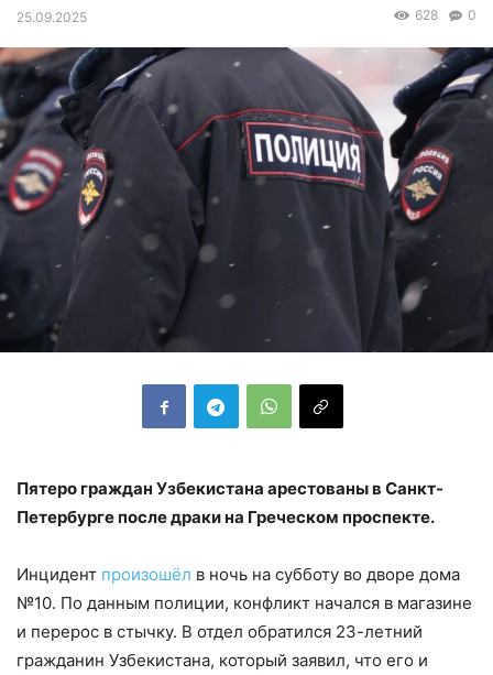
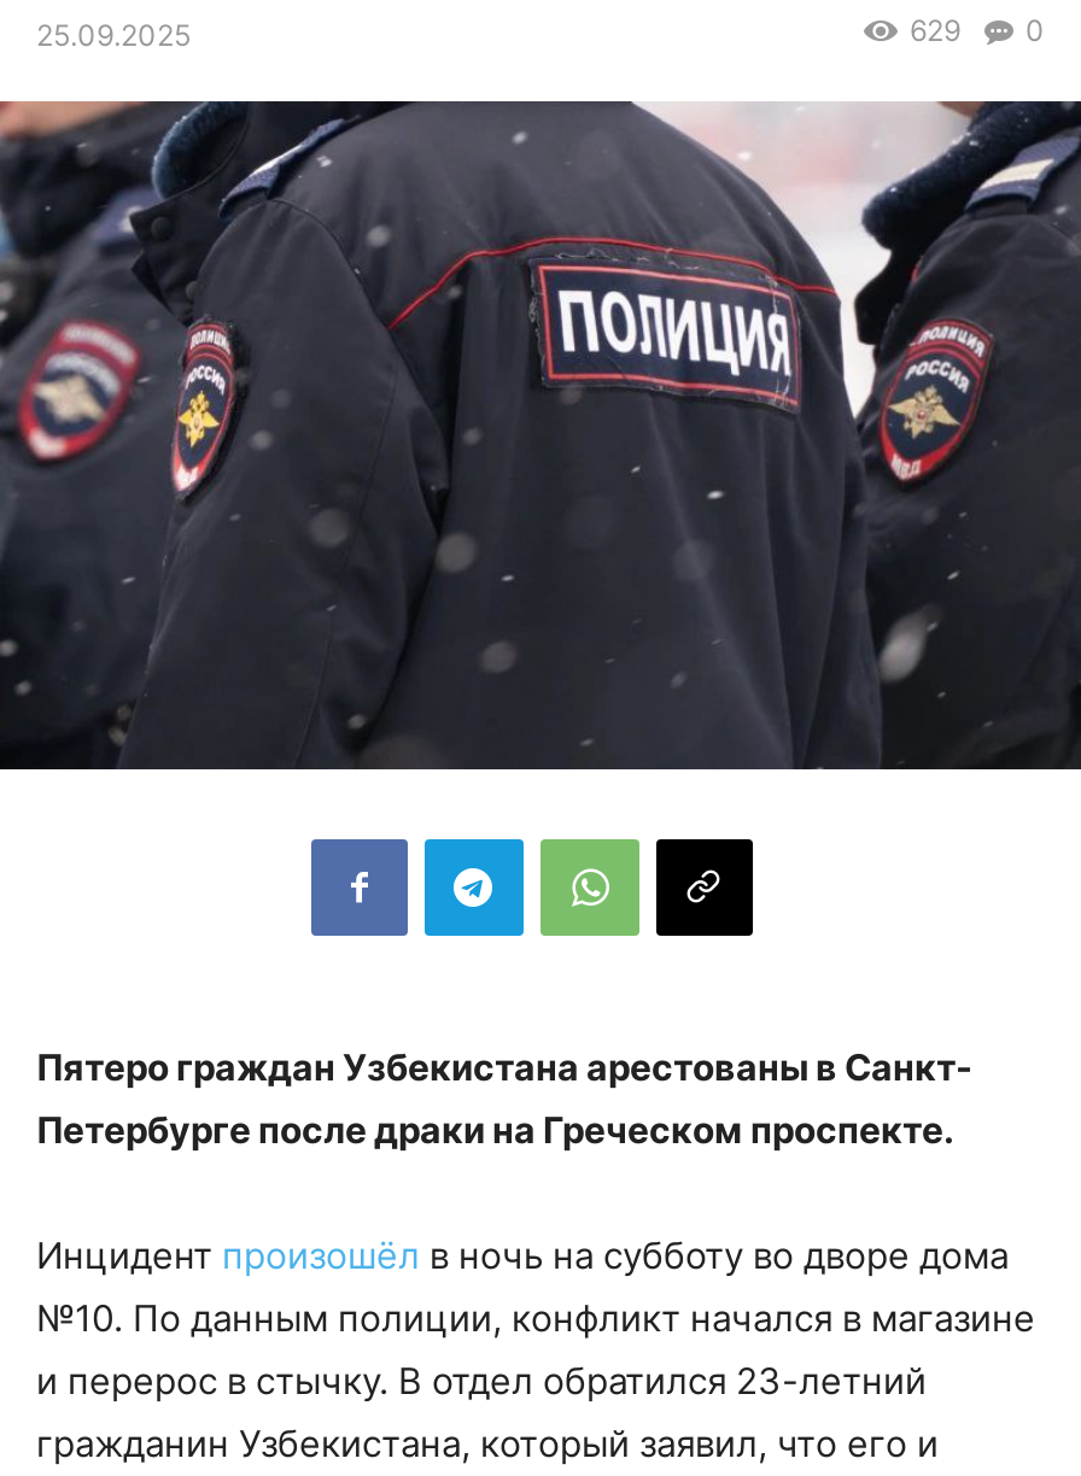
- 628 0
+ 629 0
